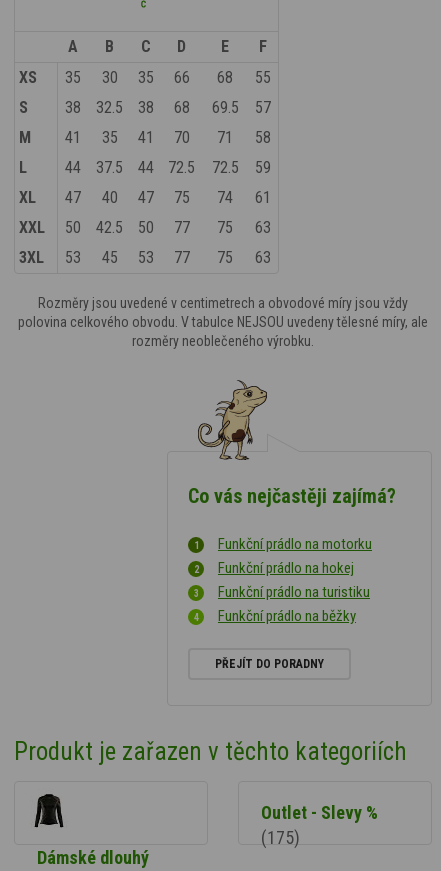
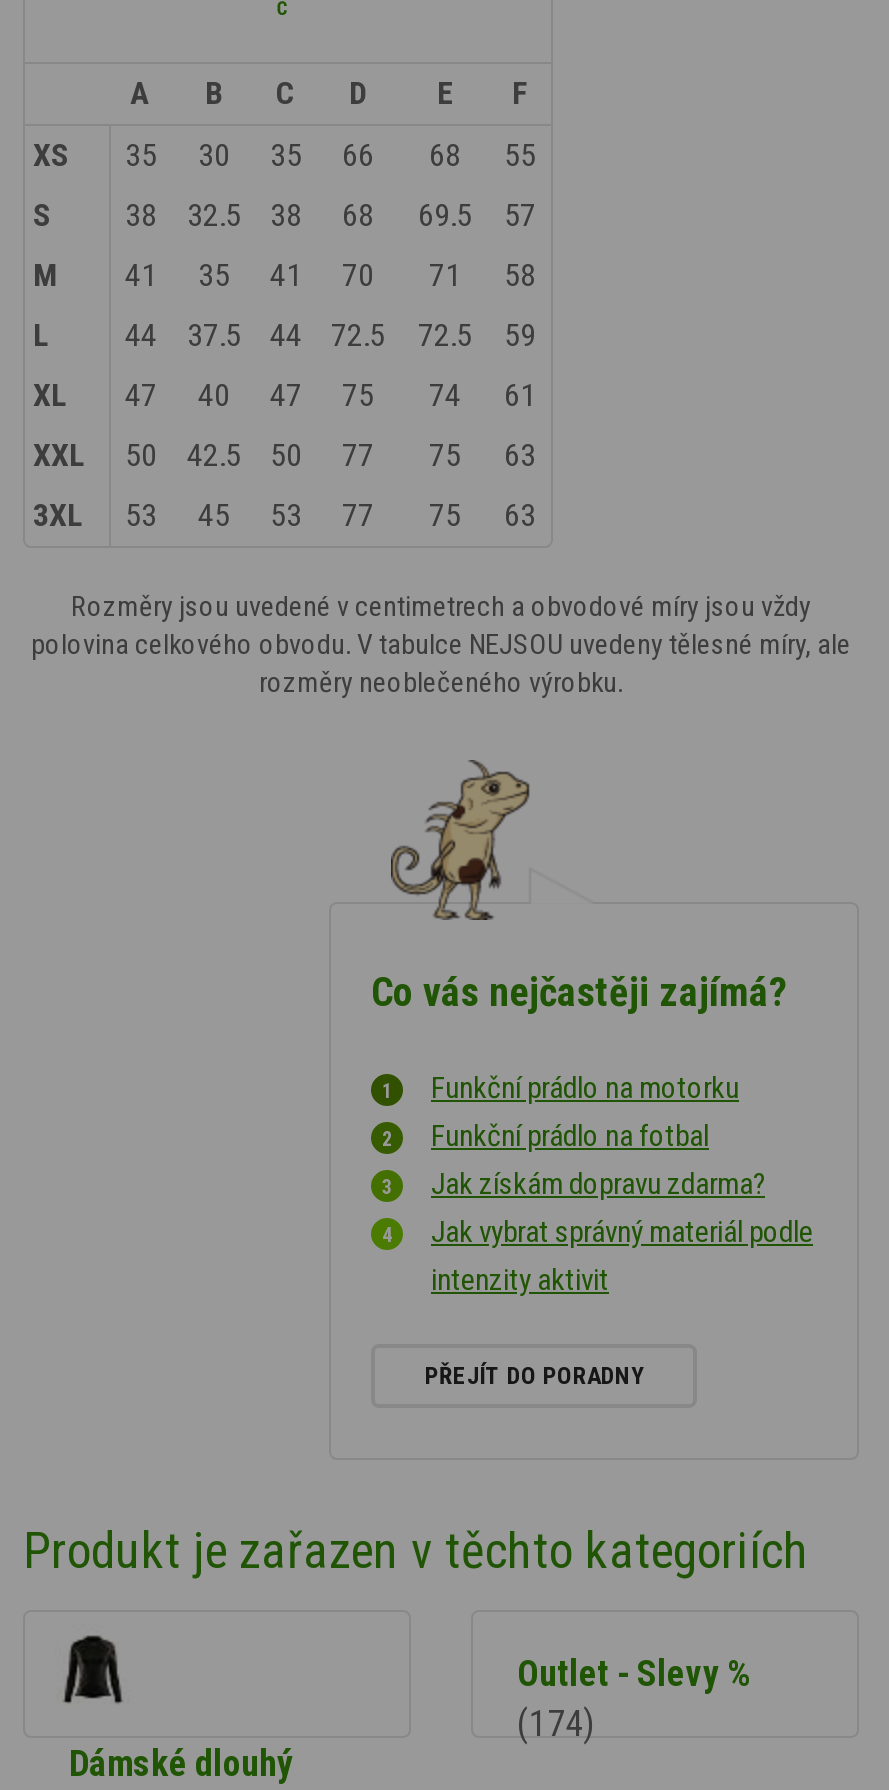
- Funkční prádlo na hokej
- Funkční prádlo na turistiku
- Funkční prádlo na běžky
+ Funkční prádlo na fotbal
+ Jak získám dopravu zdarma?
+ Jak vybrat správný materiál podle
+ intenzity aktivit

- (175)
+ (174)
